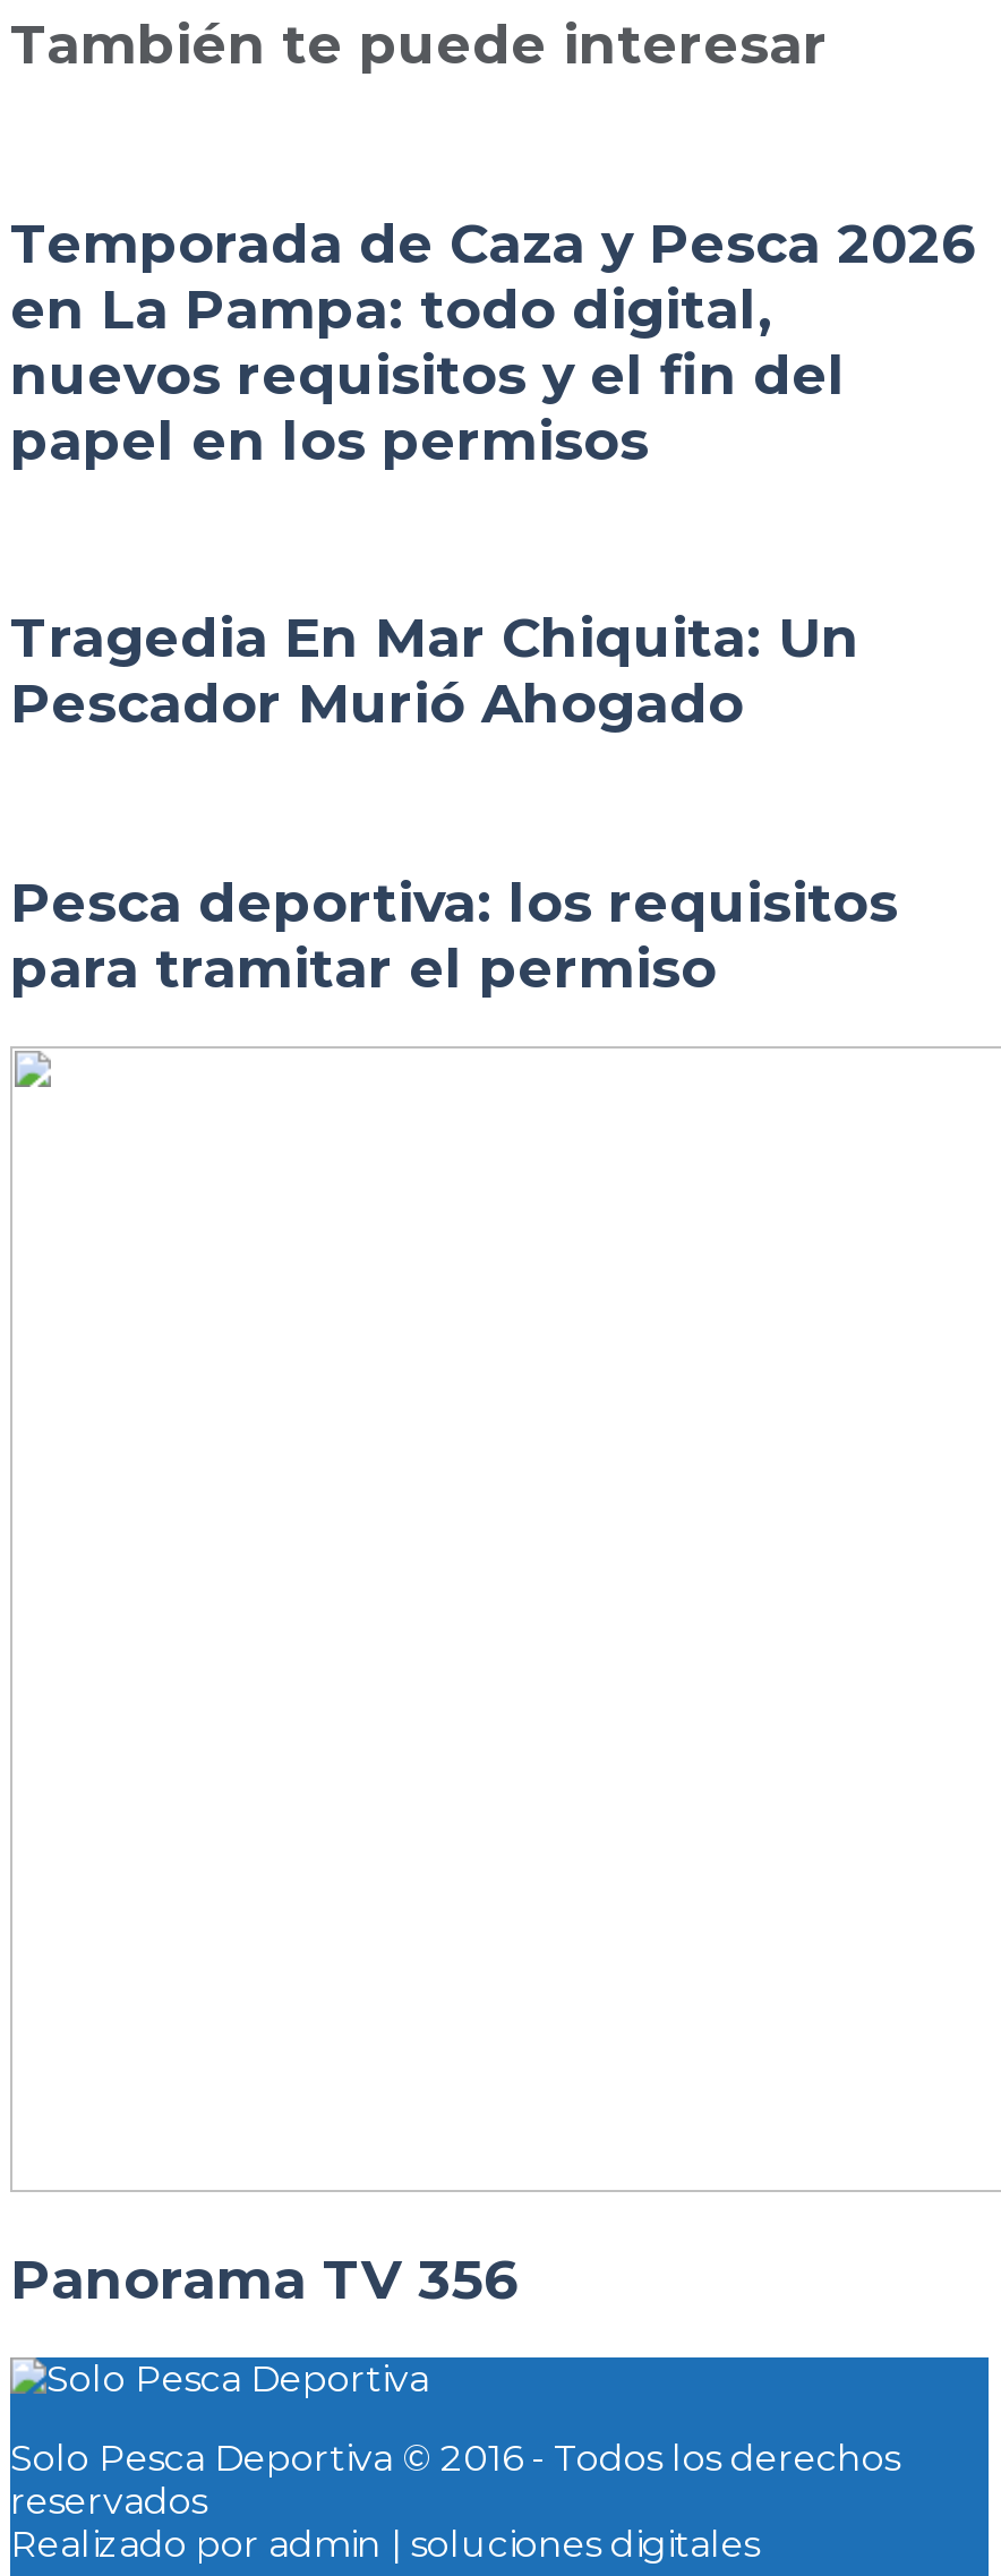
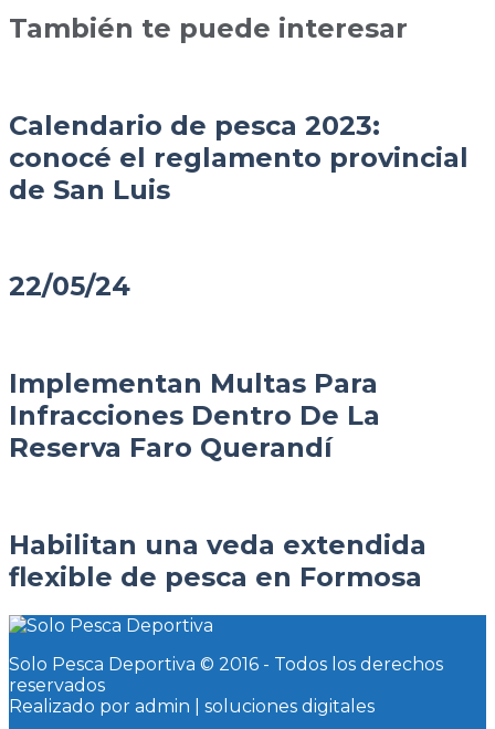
- Temporada de Caza y Pesca 2026
- en La Pampa: todo digital,
- nuevos requisitos y el fin del
- papel en los permisos
+ Calendario de pesca 2023:
+ conocé el reglamento provincial
+ de San Luis

- Tragedia En Mar Chiquita: Un
- Pescador Murió Ahogado
+ 22/05/24

- Pesca deportiva: los requisitos
- para tramitar el permiso
+ Implementan Multas Para
+ Infracciones Dentro De La
+ Reserva Faro Querandí

- Panorama TV 356
+ Habilitan una veda extendida
+ flexible de pesca en Formosa
